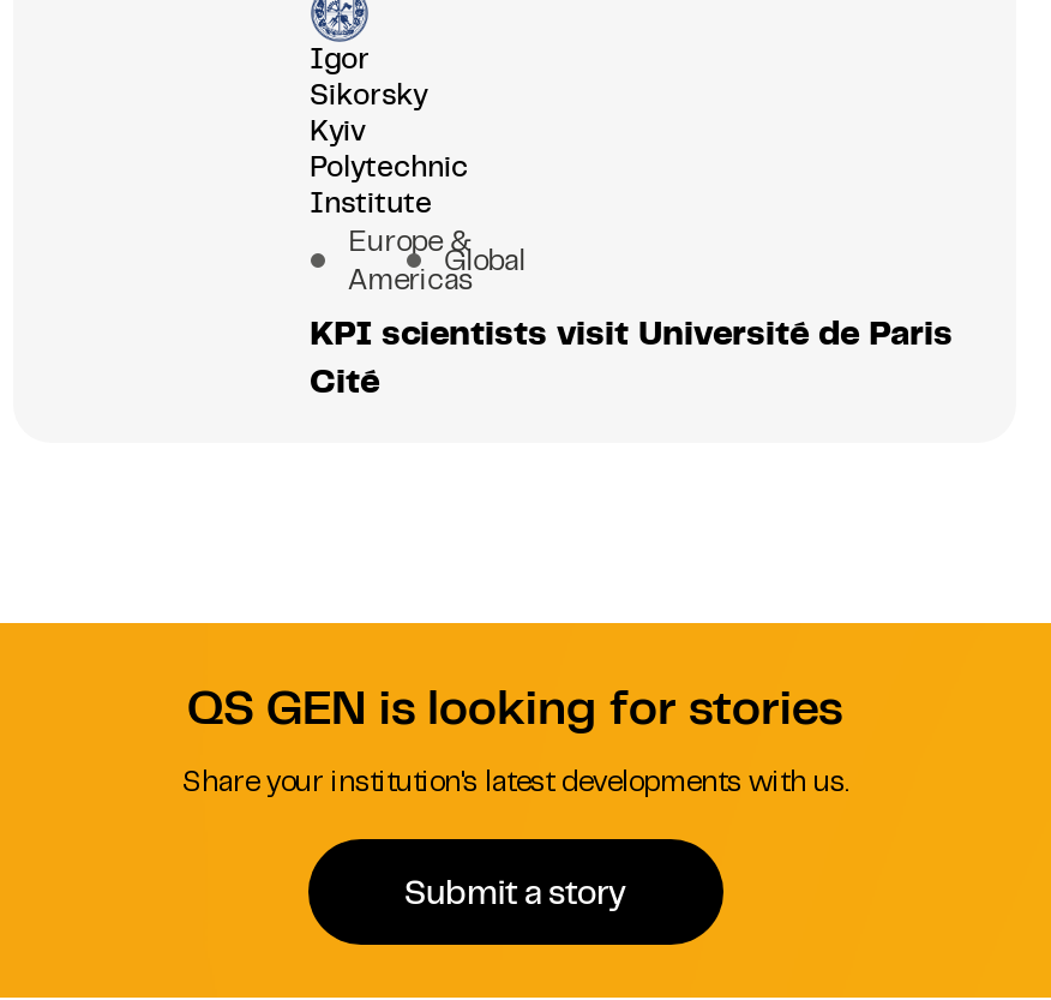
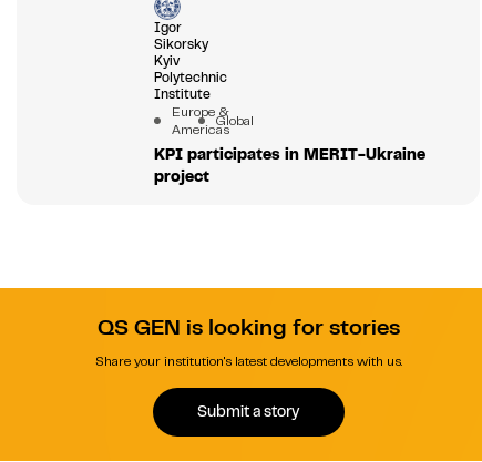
- KPI scientists visit Université de Paris
- Cité
+ KPI participates in MERIT-Ukraine
+ project
